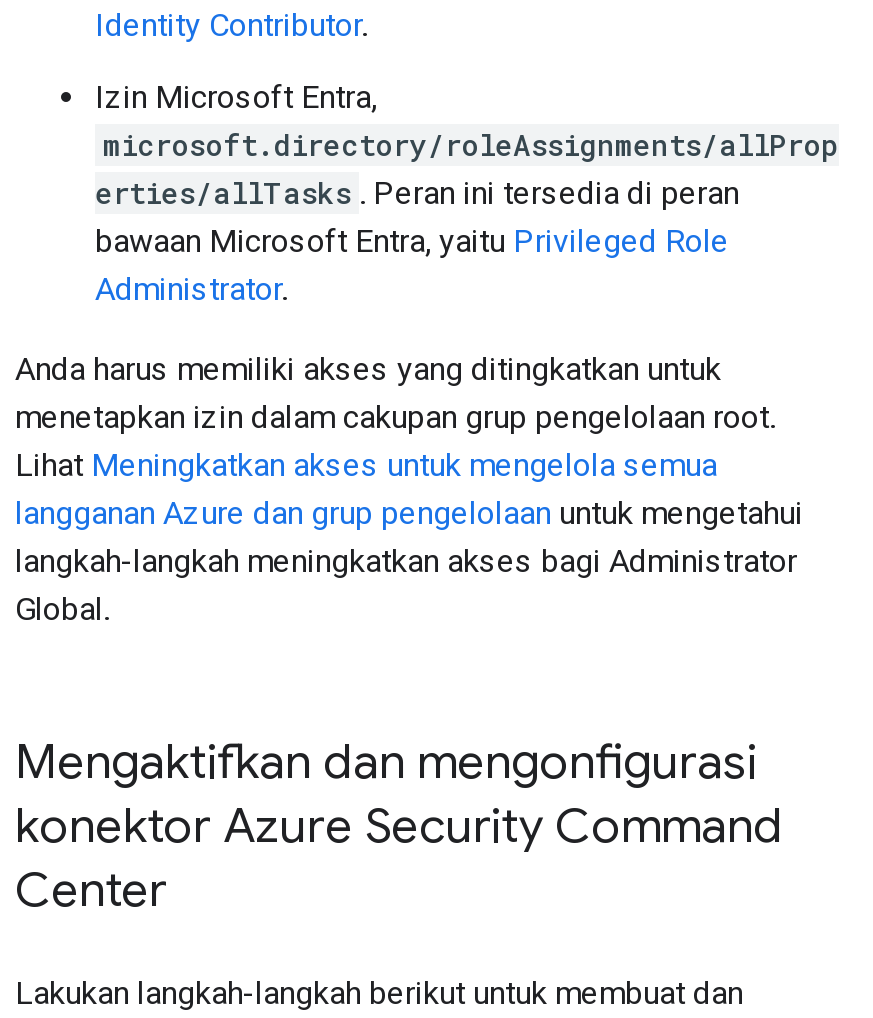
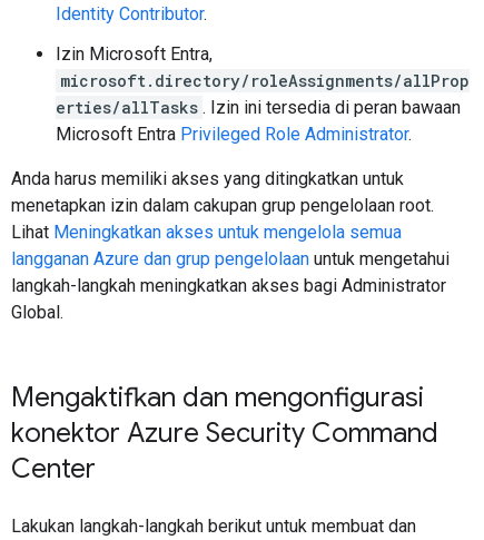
- erties/allTasks . Peran ini tersedia di peran
- bawaan Microsoft Entra, yaitu Privileged Role
- Administrator.
+ erties/allTasks . Izin ini tersedia di peran bawaan
+ Microsoft Entra Privileged Role Administrator.
